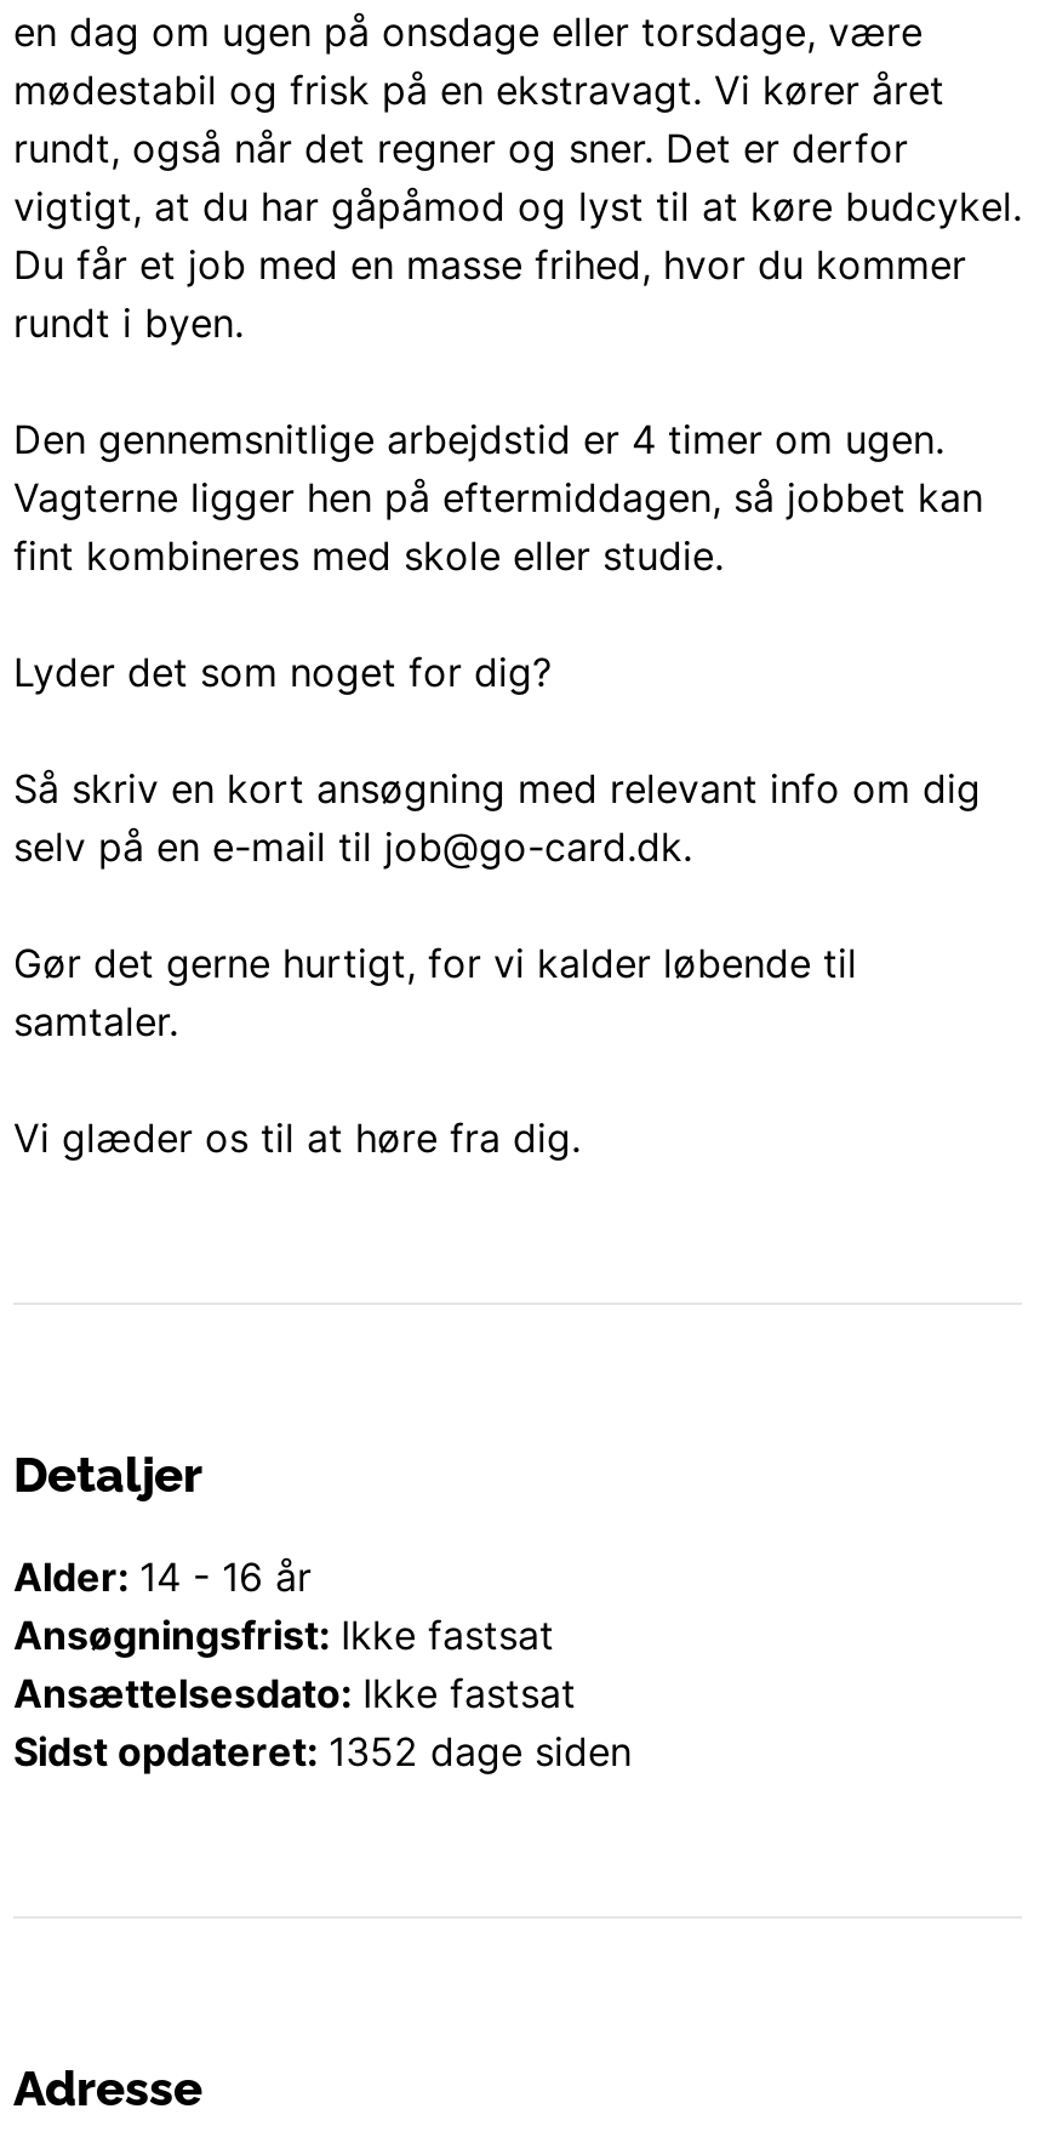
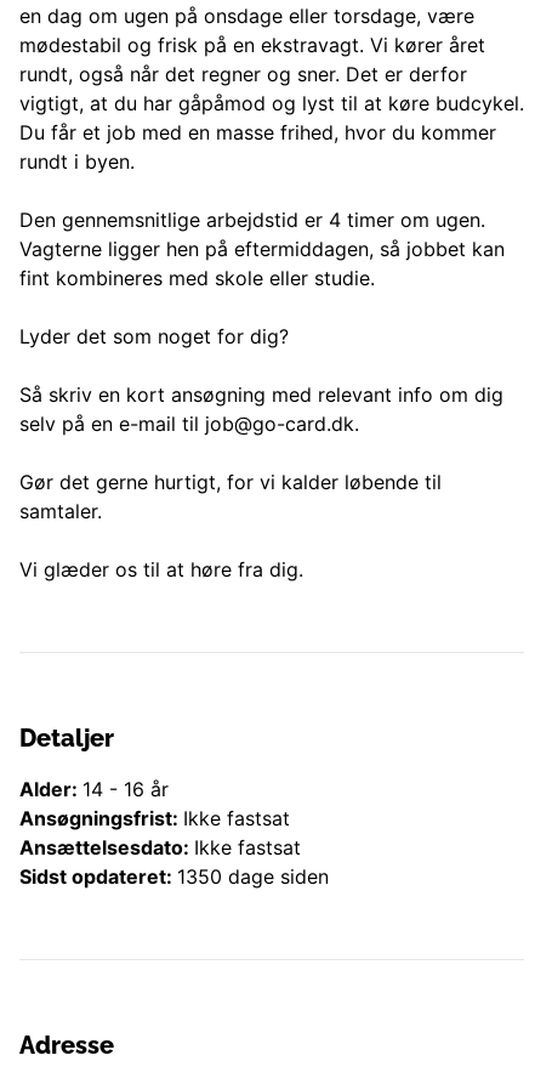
- Sidst opdateret: 1352 dage siden
+ Sidst opdateret: 1350 dage siden
